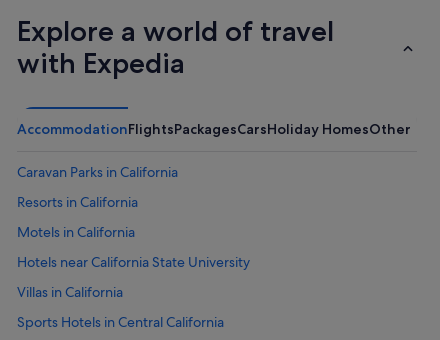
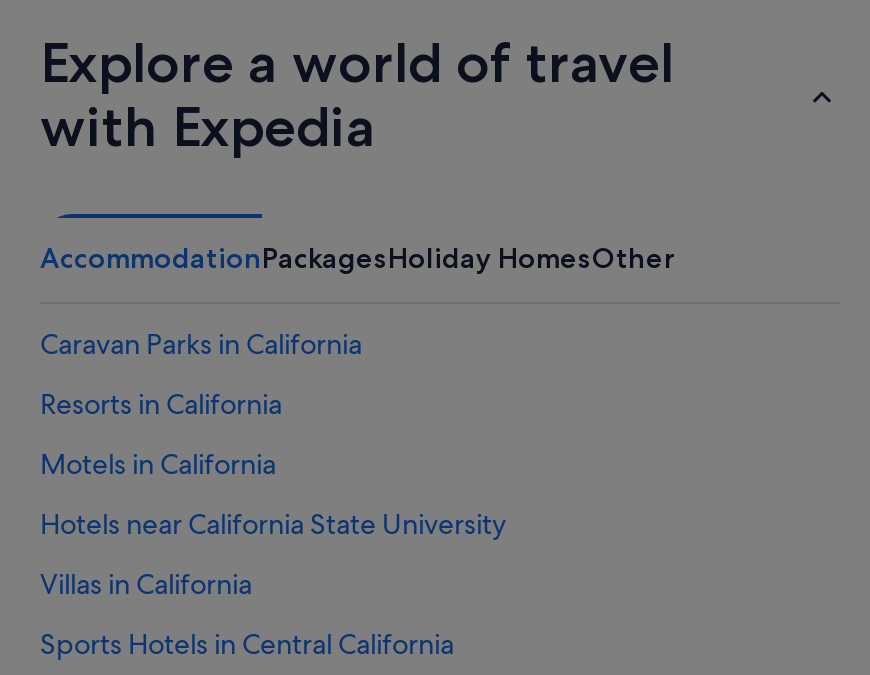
- AccommodationFlightsPackagesCarsHoliday HomesOther
+ AccommodationPackagesHoliday HomesOther
